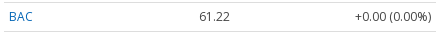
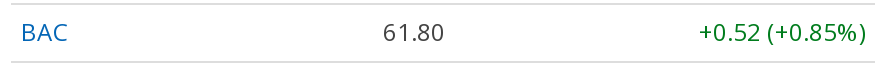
- 61.22
+ 61.80

- +0.00 (0.00%)
+ +0.52 (+0.85%)
